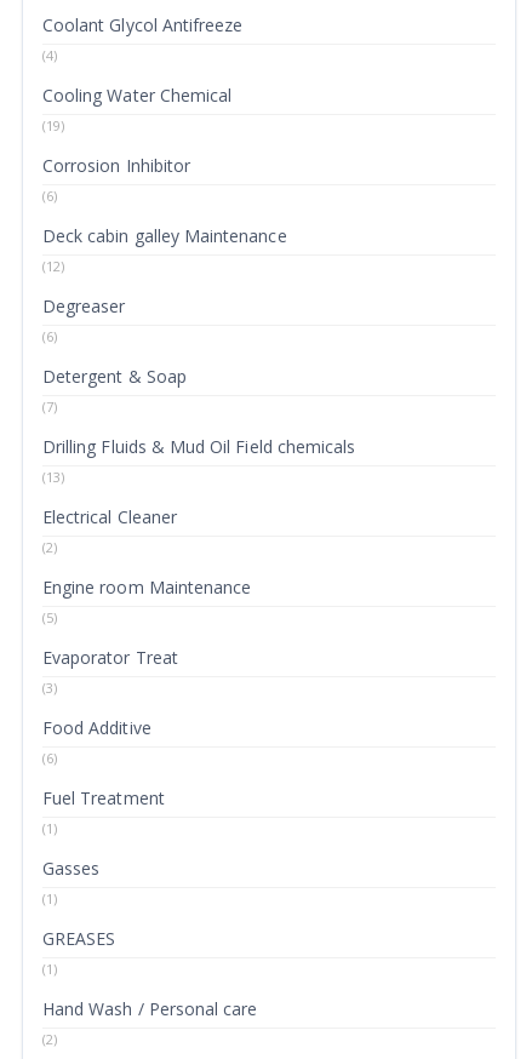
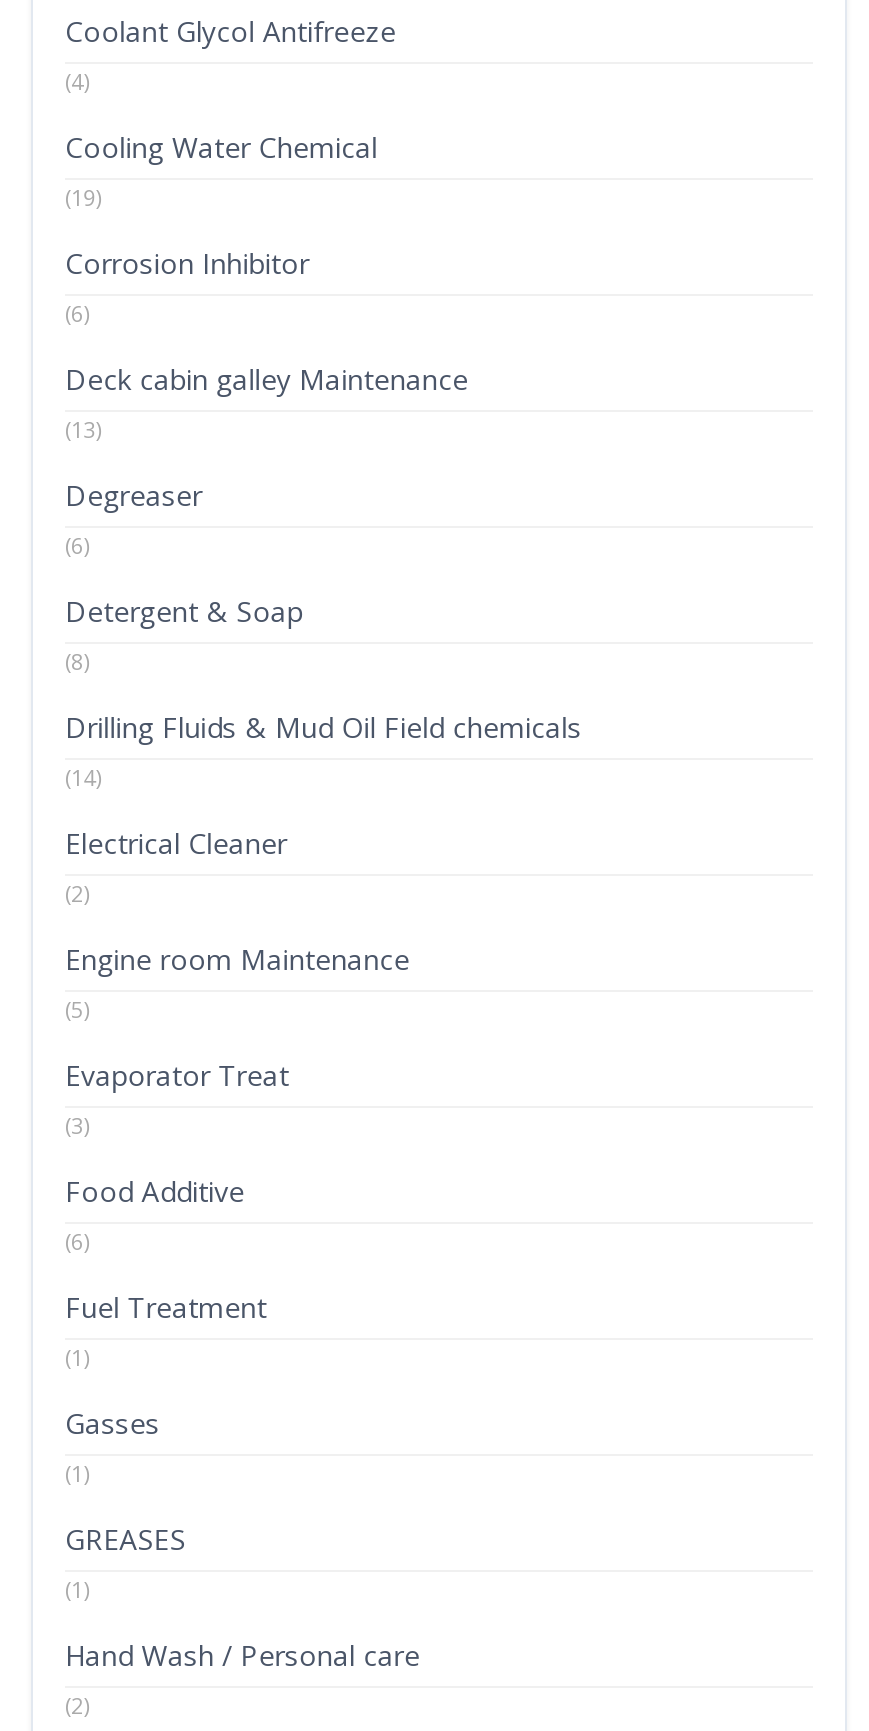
- (12)
+ (13)

- (7)
+ (8)

- (13)
+ (14)
